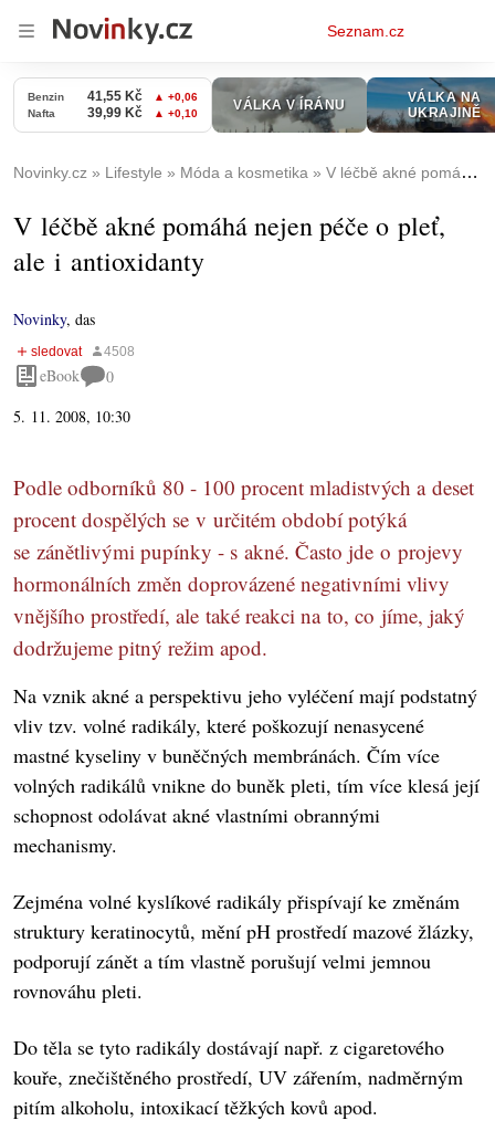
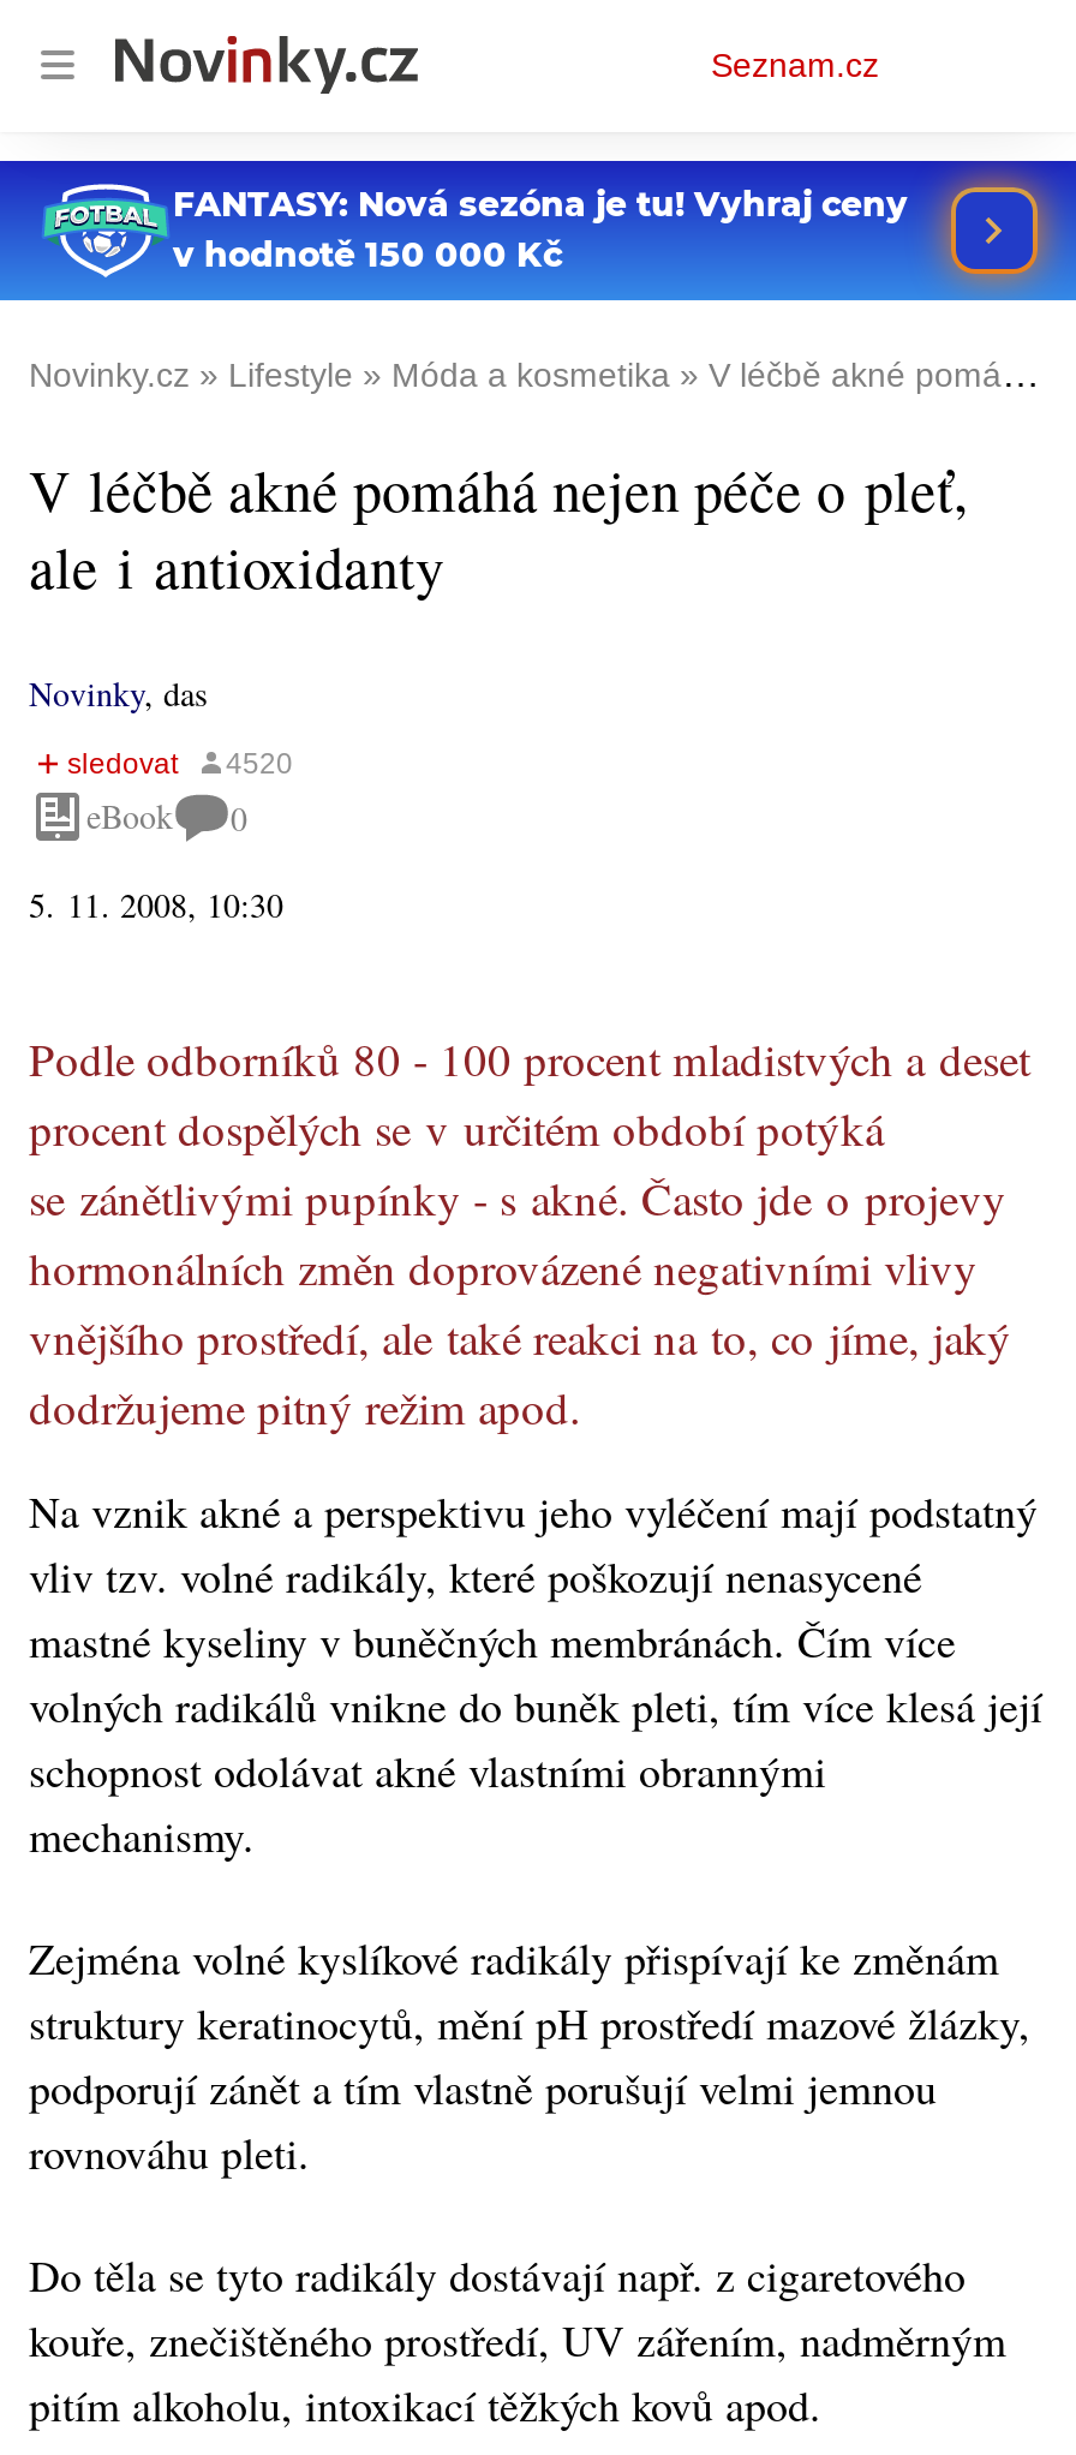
- [image]
+ [image]
